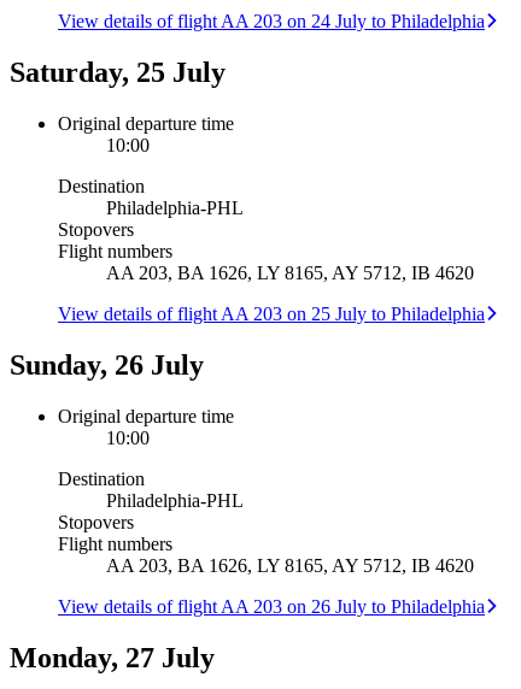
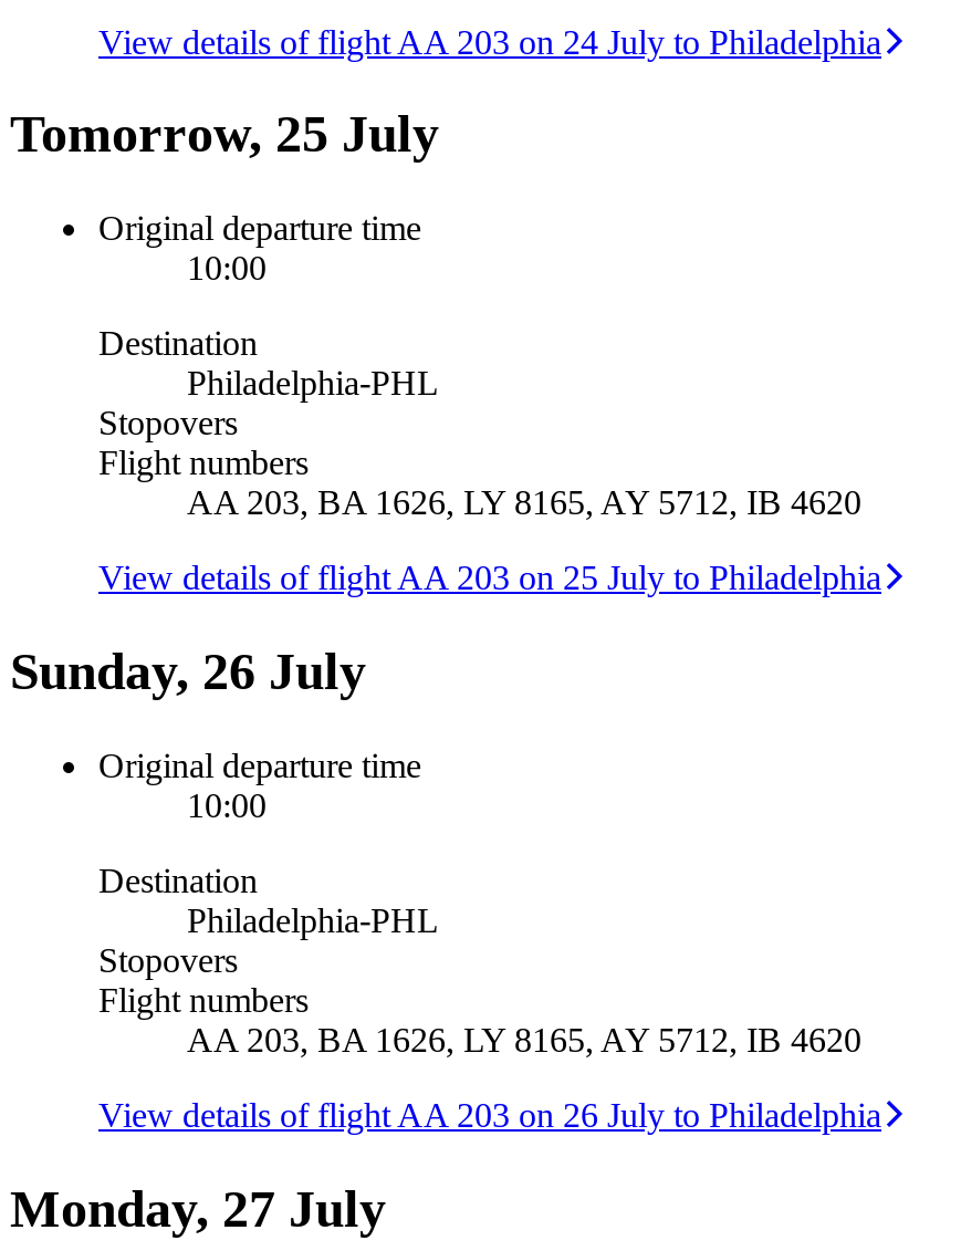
- Saturday, 25 July
+ Tomorrow, 25 July
